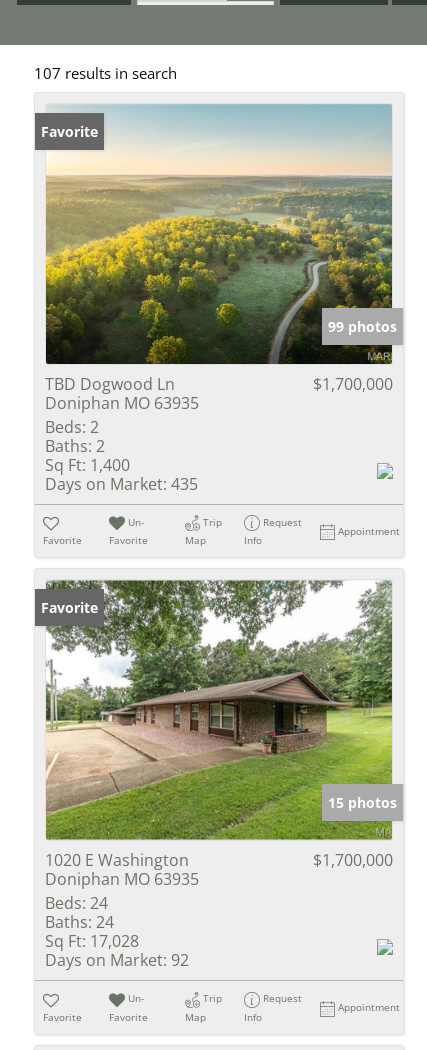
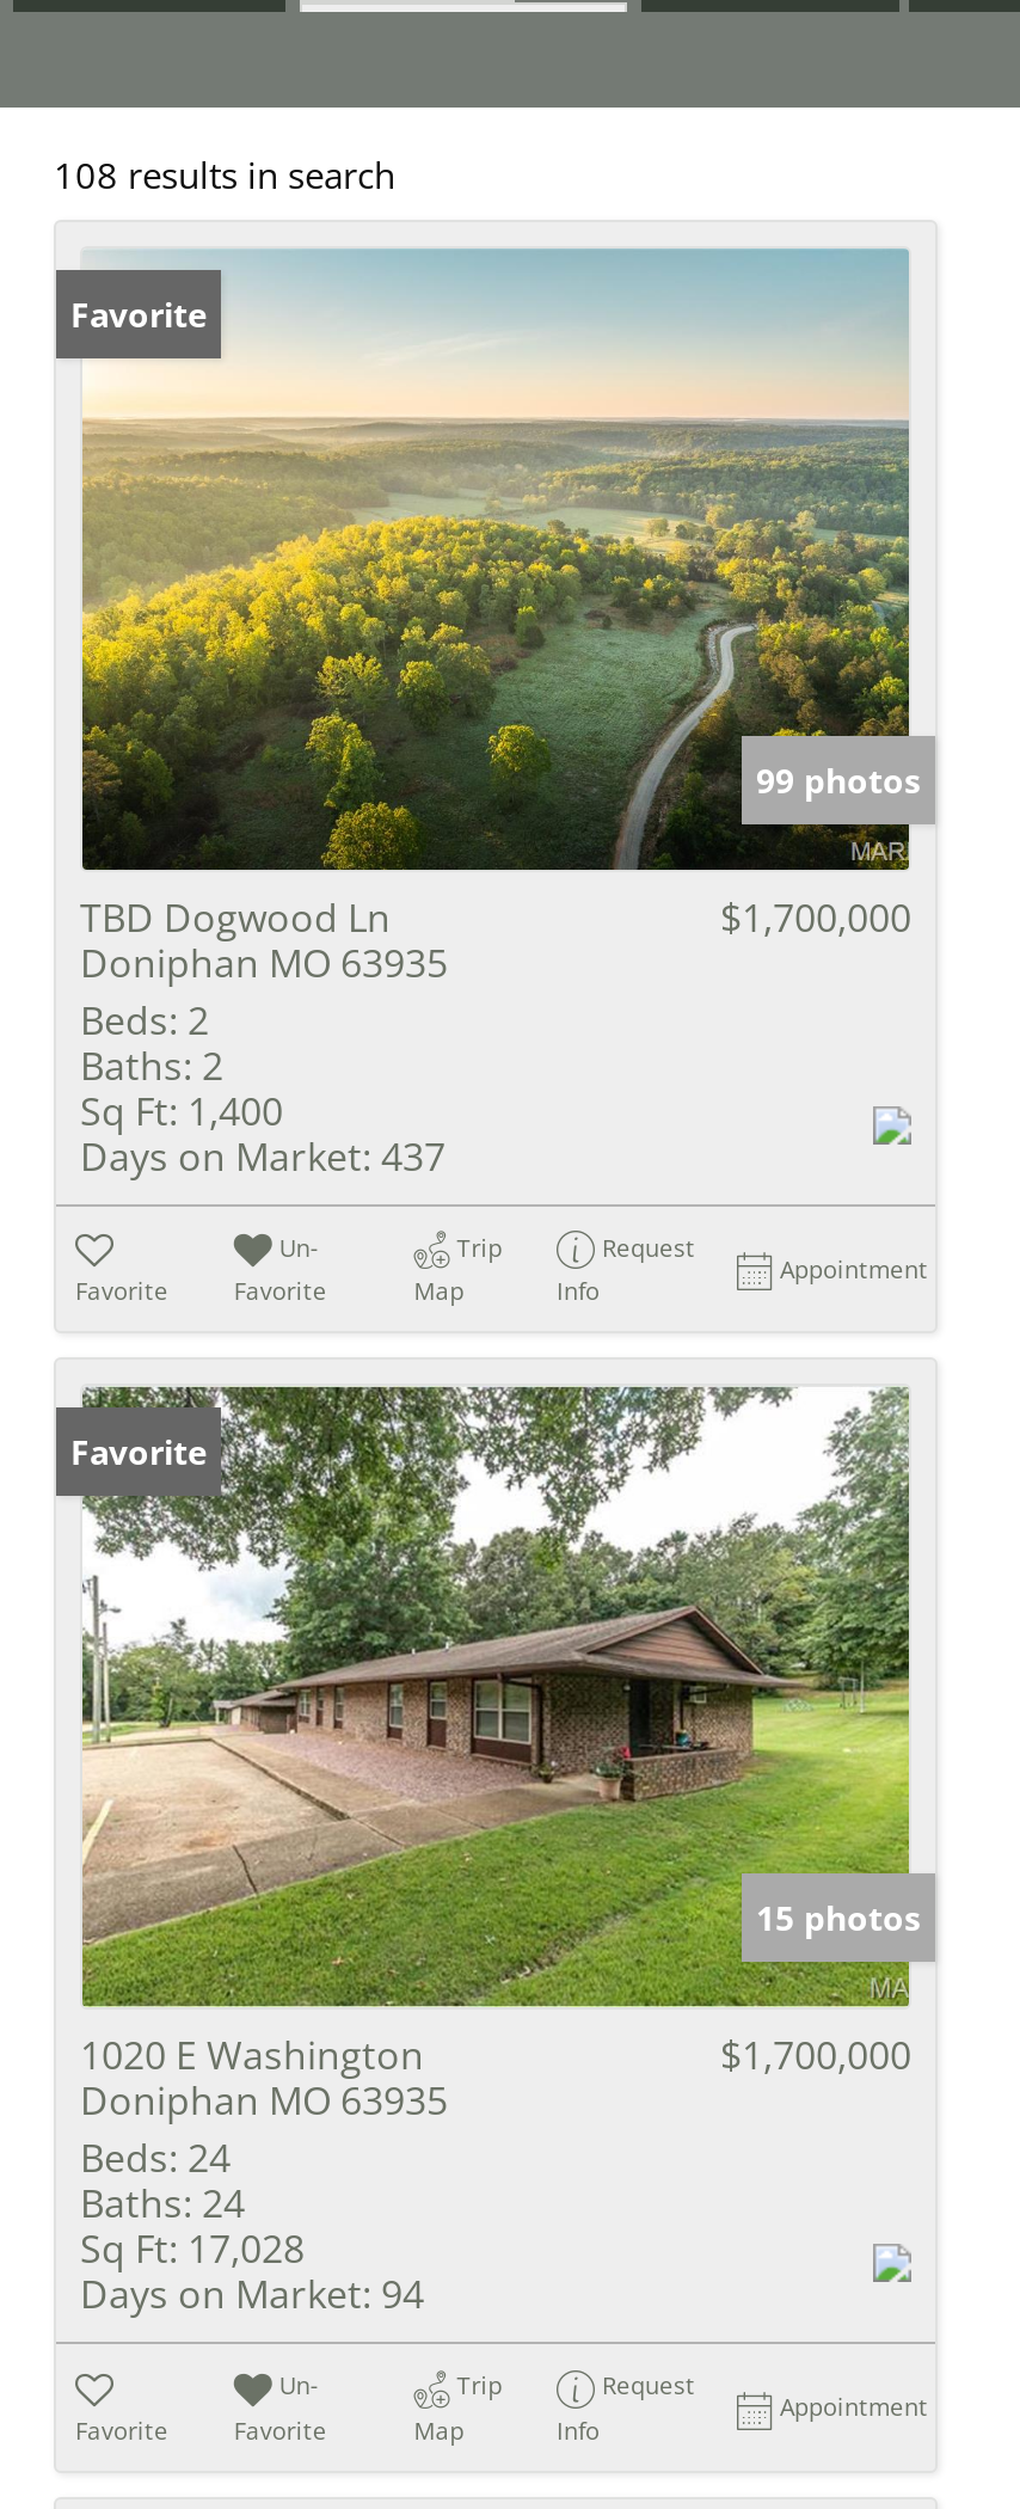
- 107 results in search
+ 108 results in search

- Days on Market: 435
+ Days on Market: 437

- Days on Market: 92
+ Days on Market: 94
